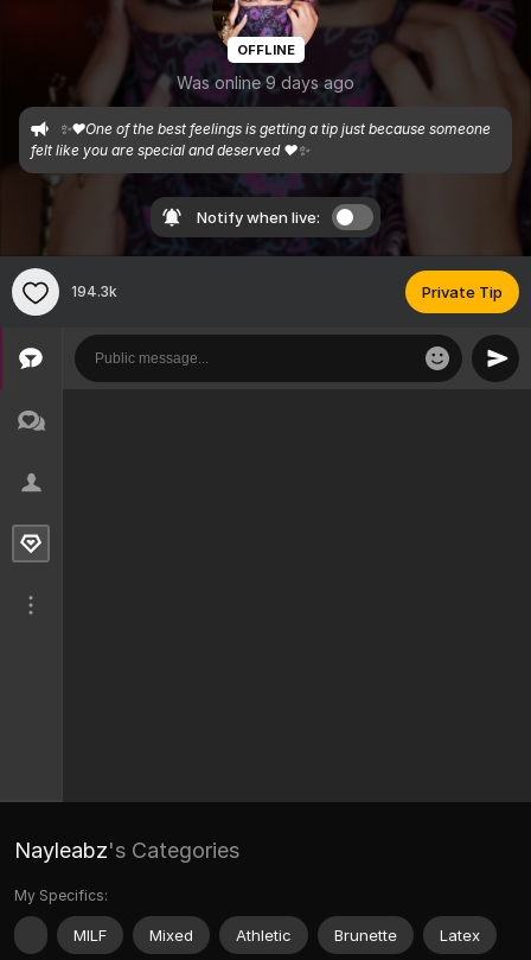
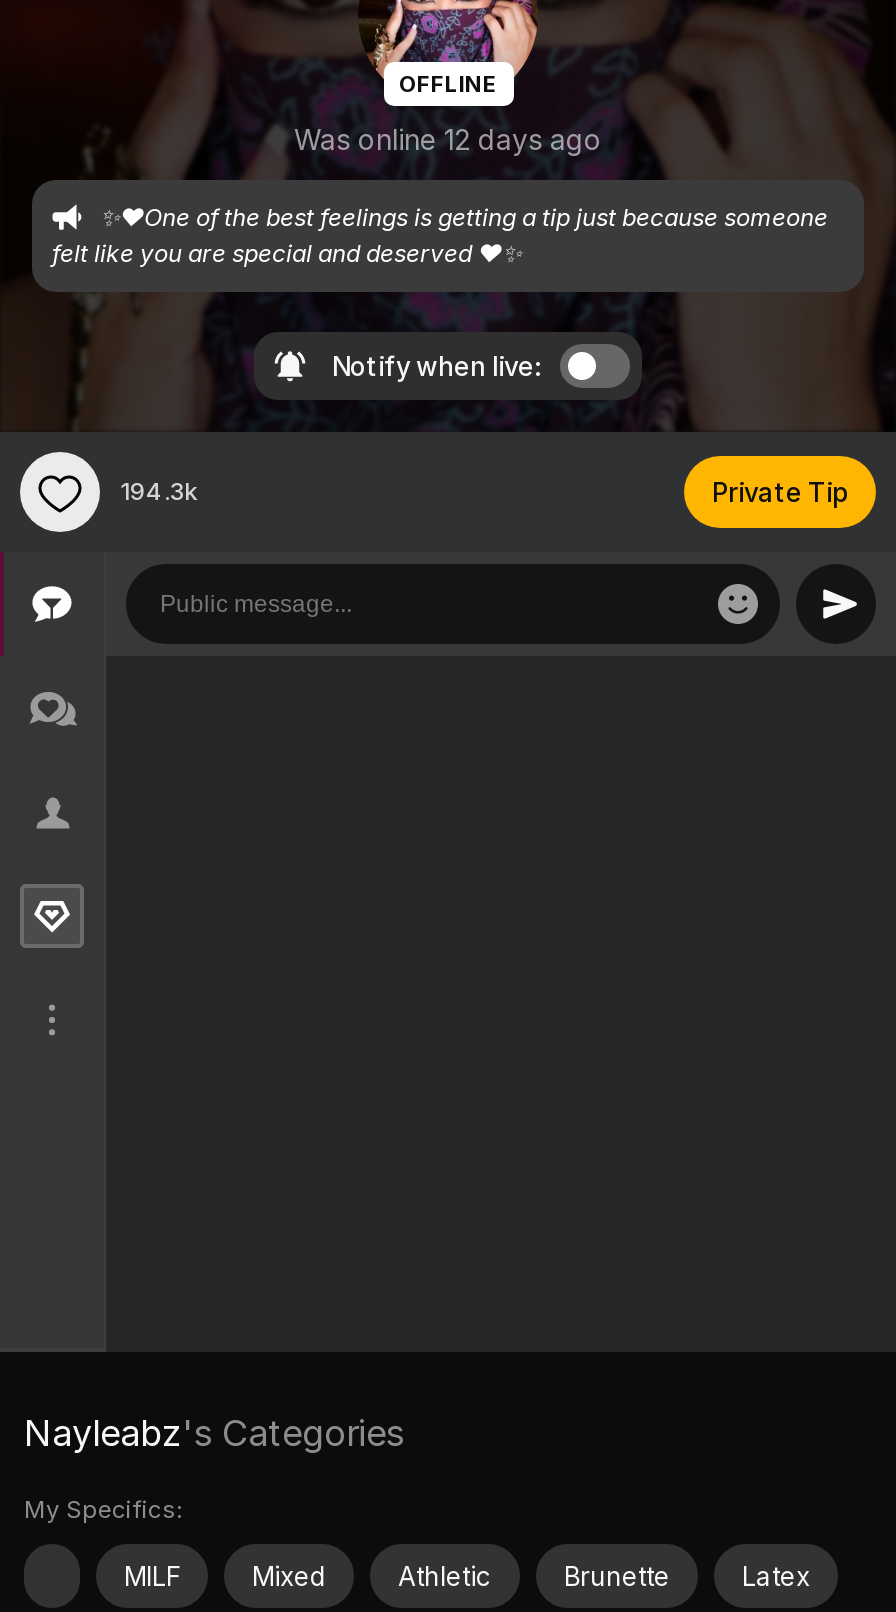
- Was online 9 days ago
+ Was online 12 days ago
